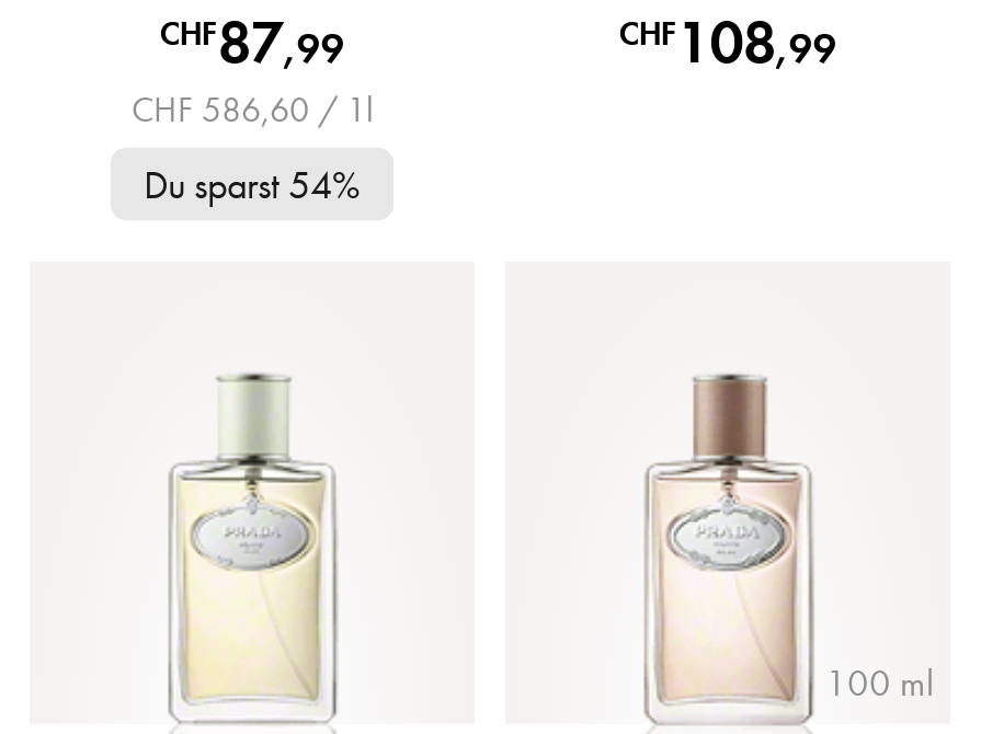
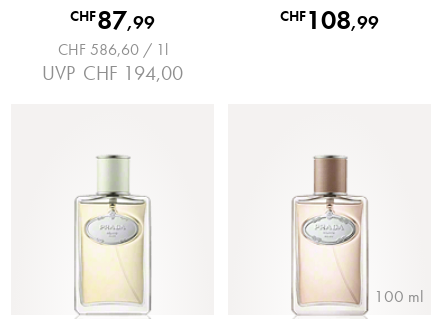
- Du sparst 54%
+ UVP CHF 194,00
